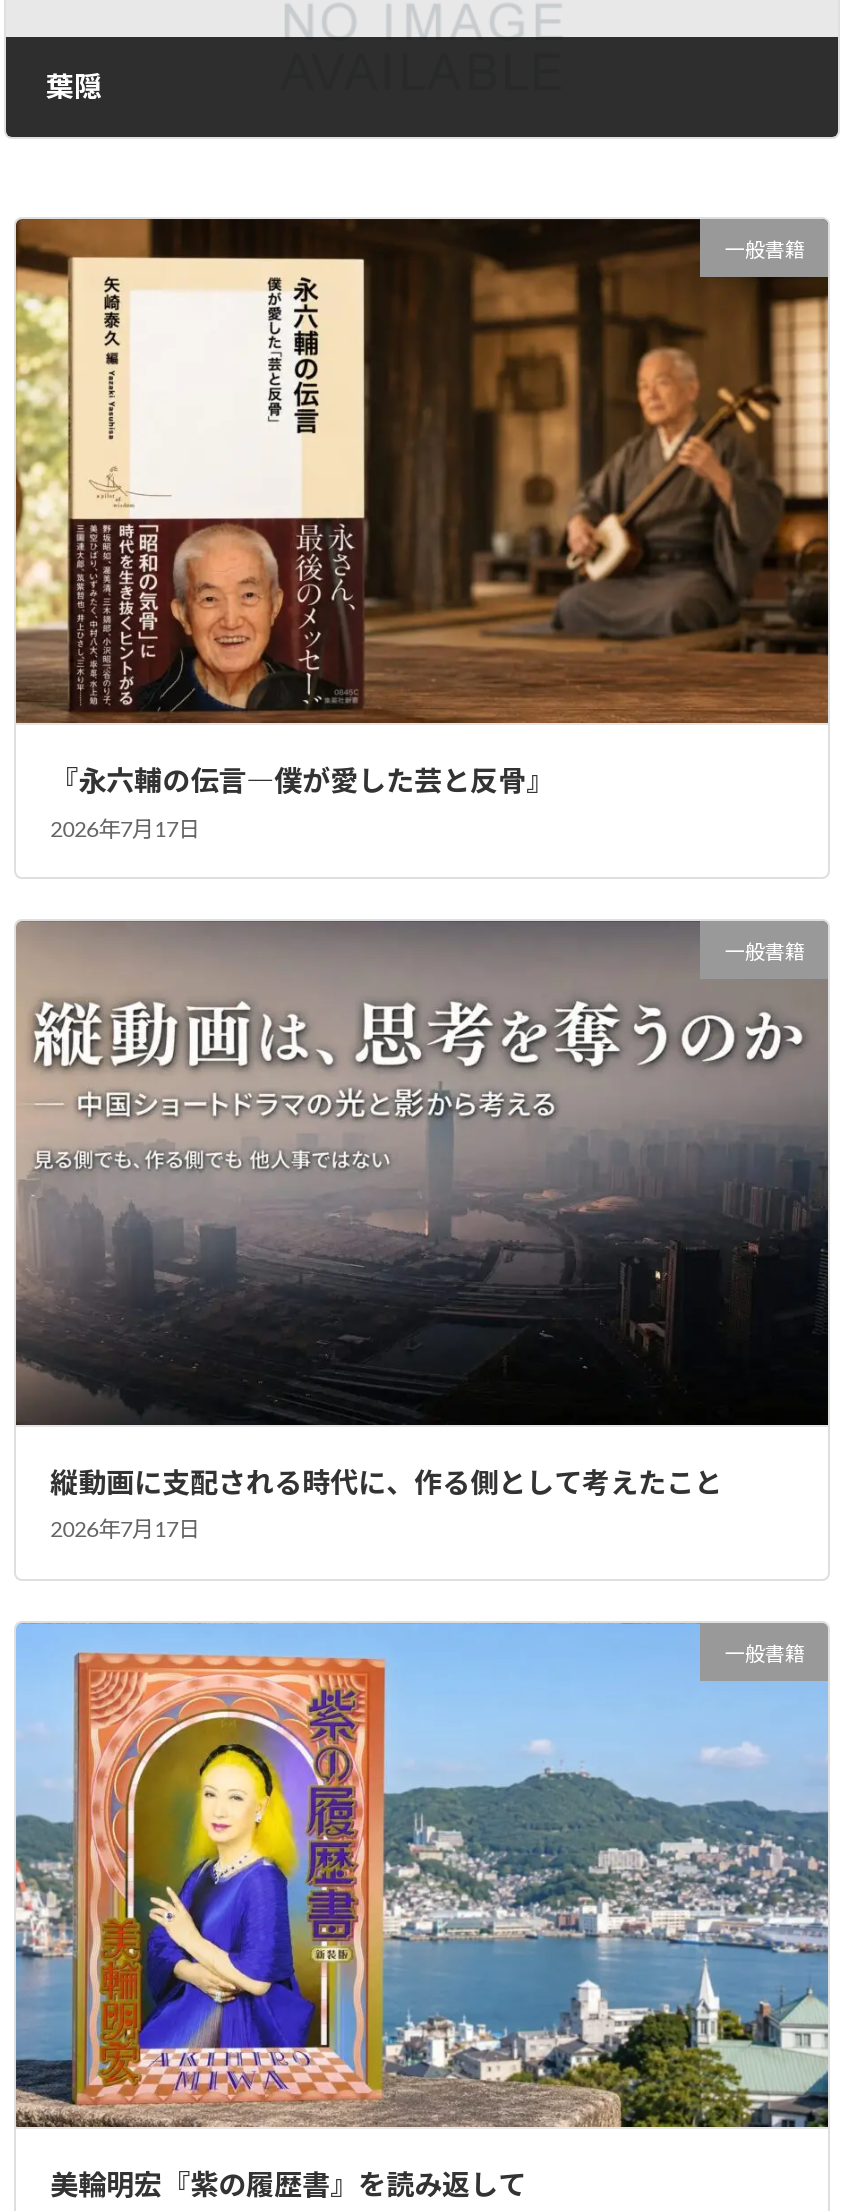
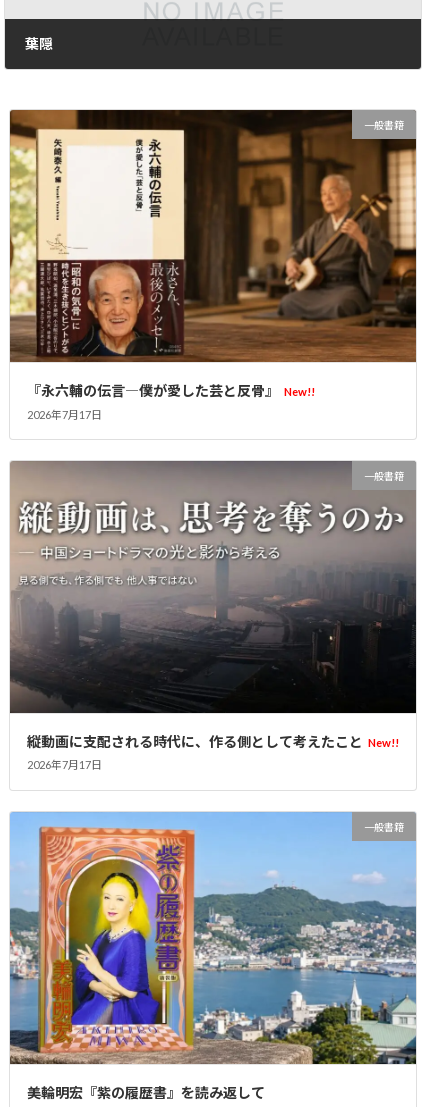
- 『永六輔の伝言―僕が愛した芸と反骨』
+ 『永六輔の伝言―僕が愛した芸と反骨』 New!!

- 縦動画に支配される時代に、作る側として考えたこと
+ 縦動画に支配される時代に、作る側として考えたこと New!!
